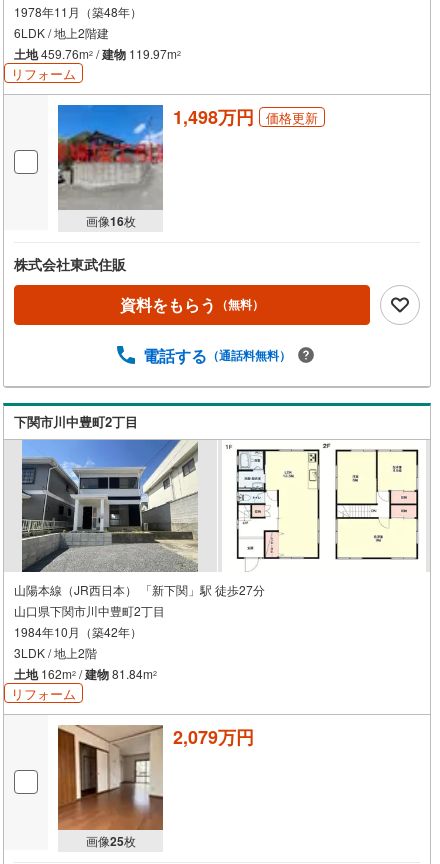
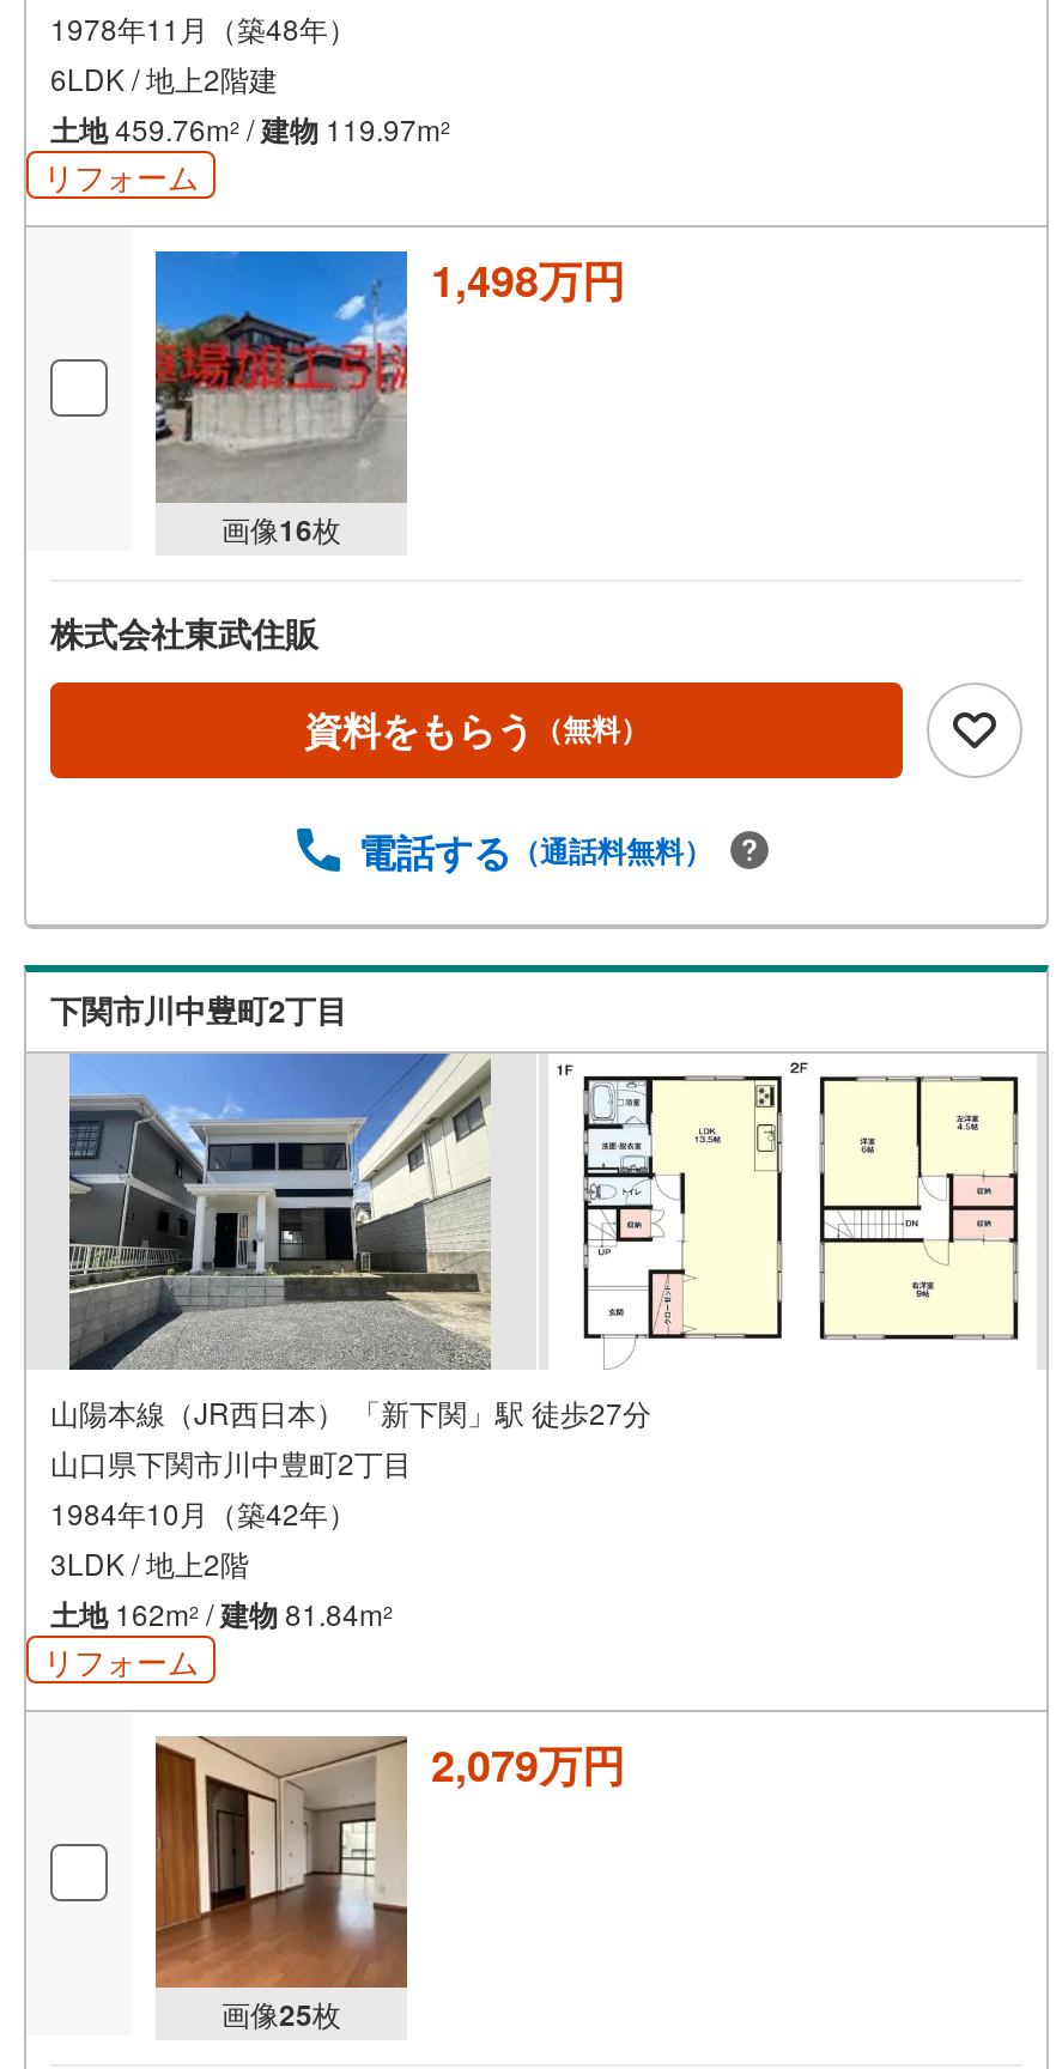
- 価格更新
